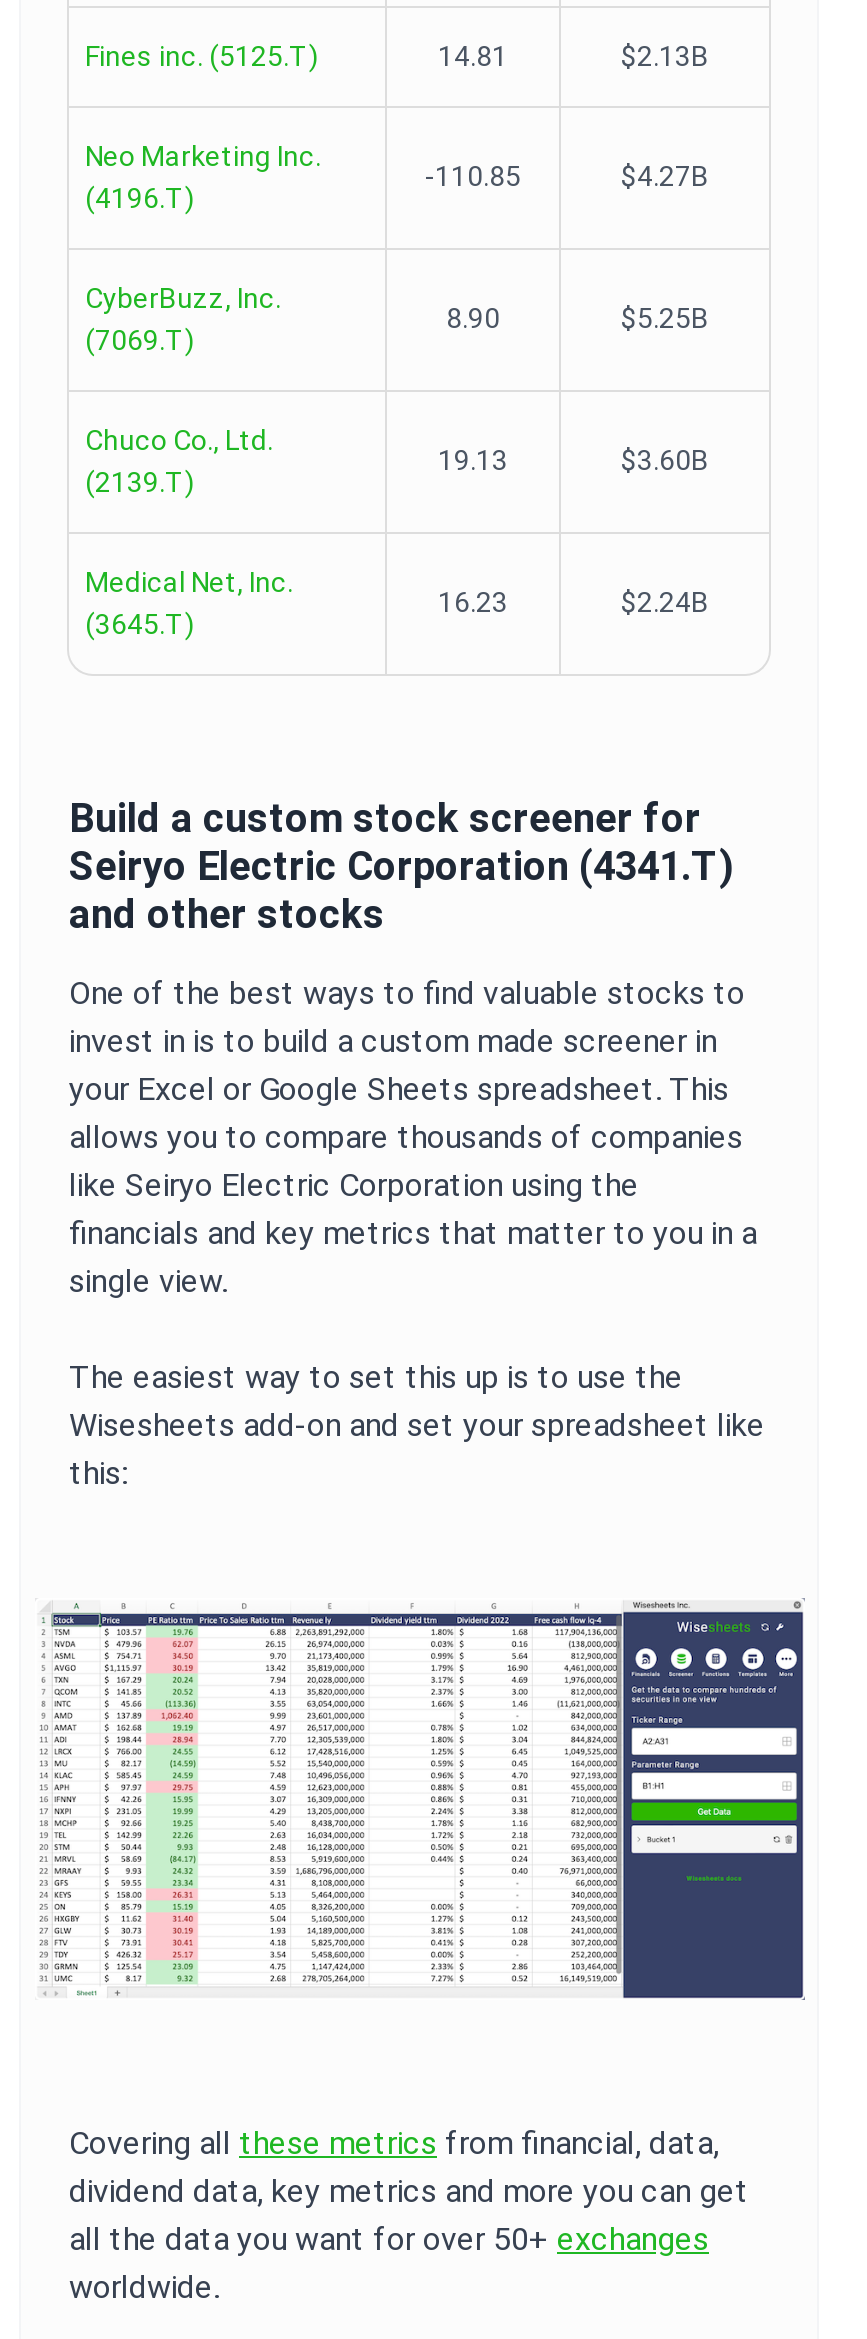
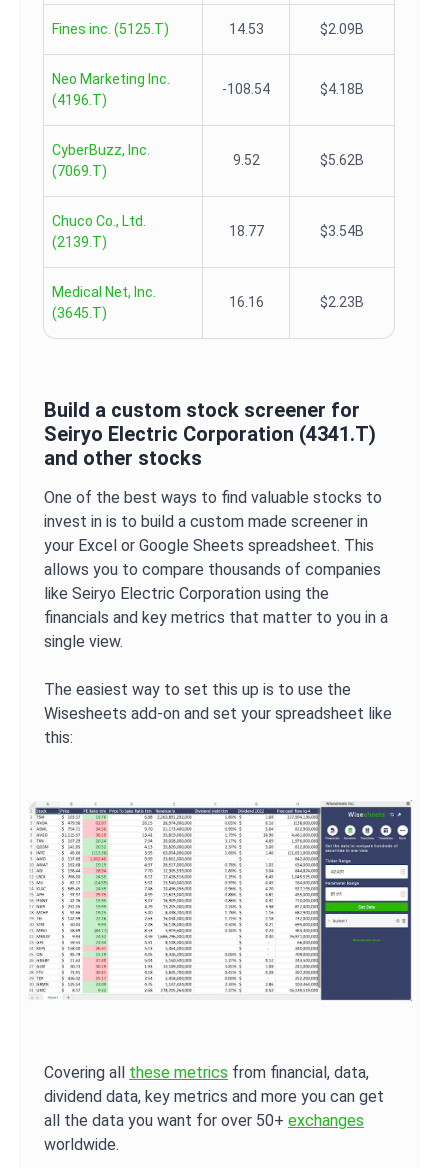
- 14.81
- $2.13B
+ 14.53
+ $2.09B

- -110.85
- $4.27B
+ -108.54
+ $4.18B

- 8.90
- $5.25B
+ 9.52
+ $5.62B

- 19.13
- $3.60B
+ 18.77
+ $3.54B

- 16.23
- $2.24B
+ 16.16
+ $2.23B
